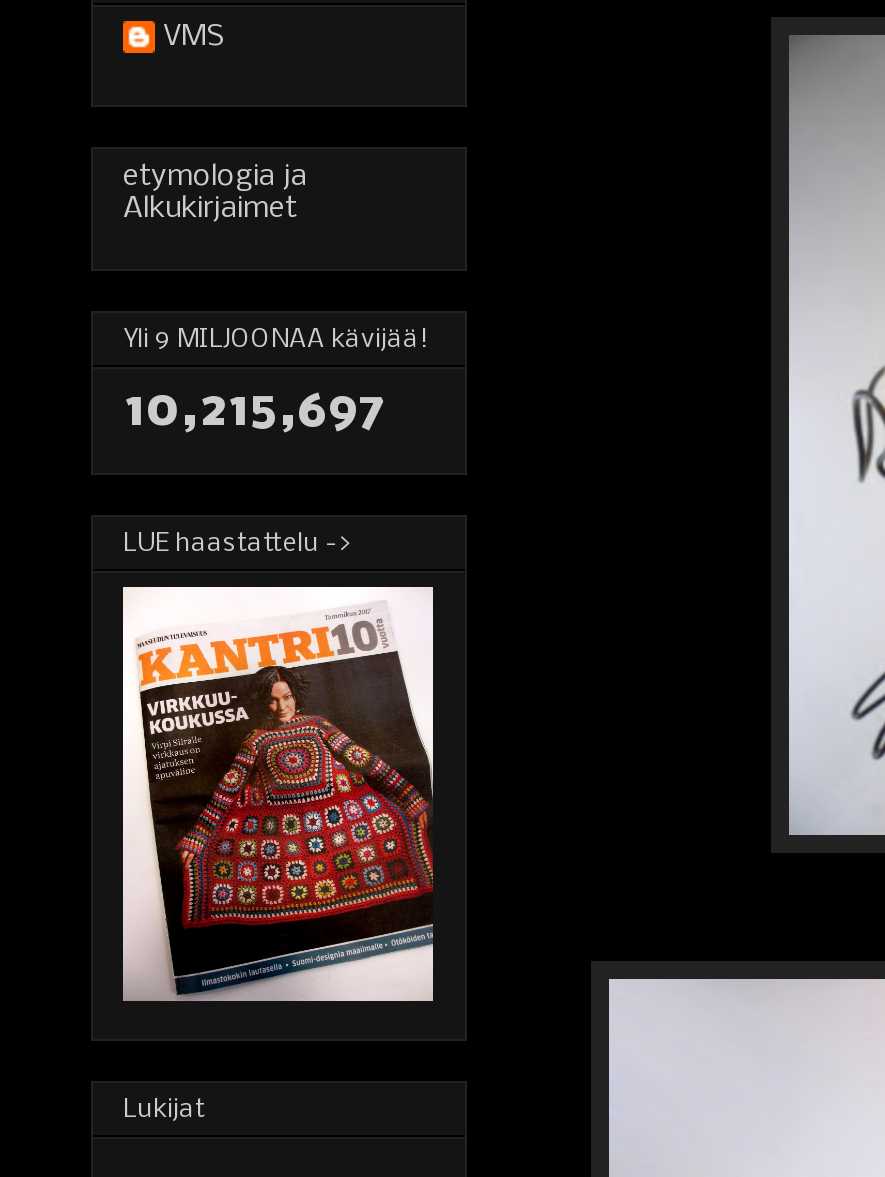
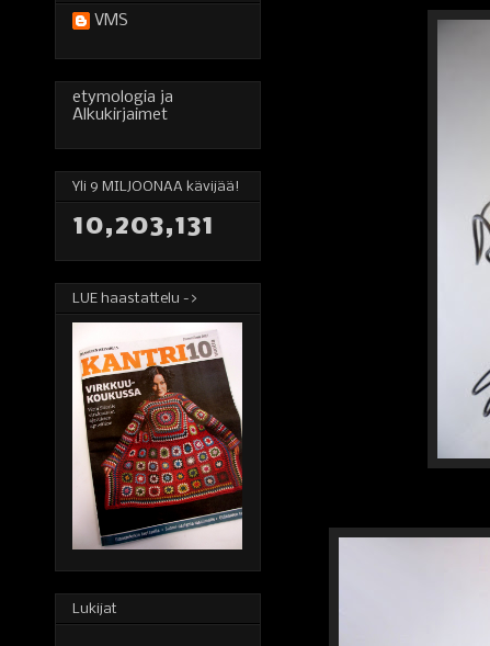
- 10,215,697
+ 10,203,131
